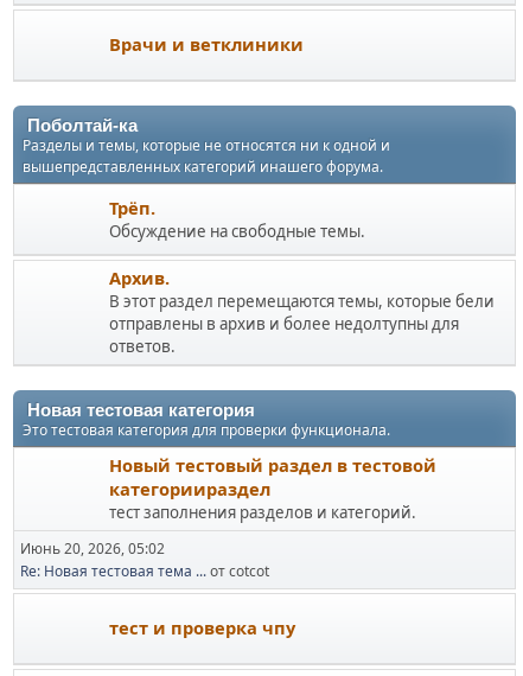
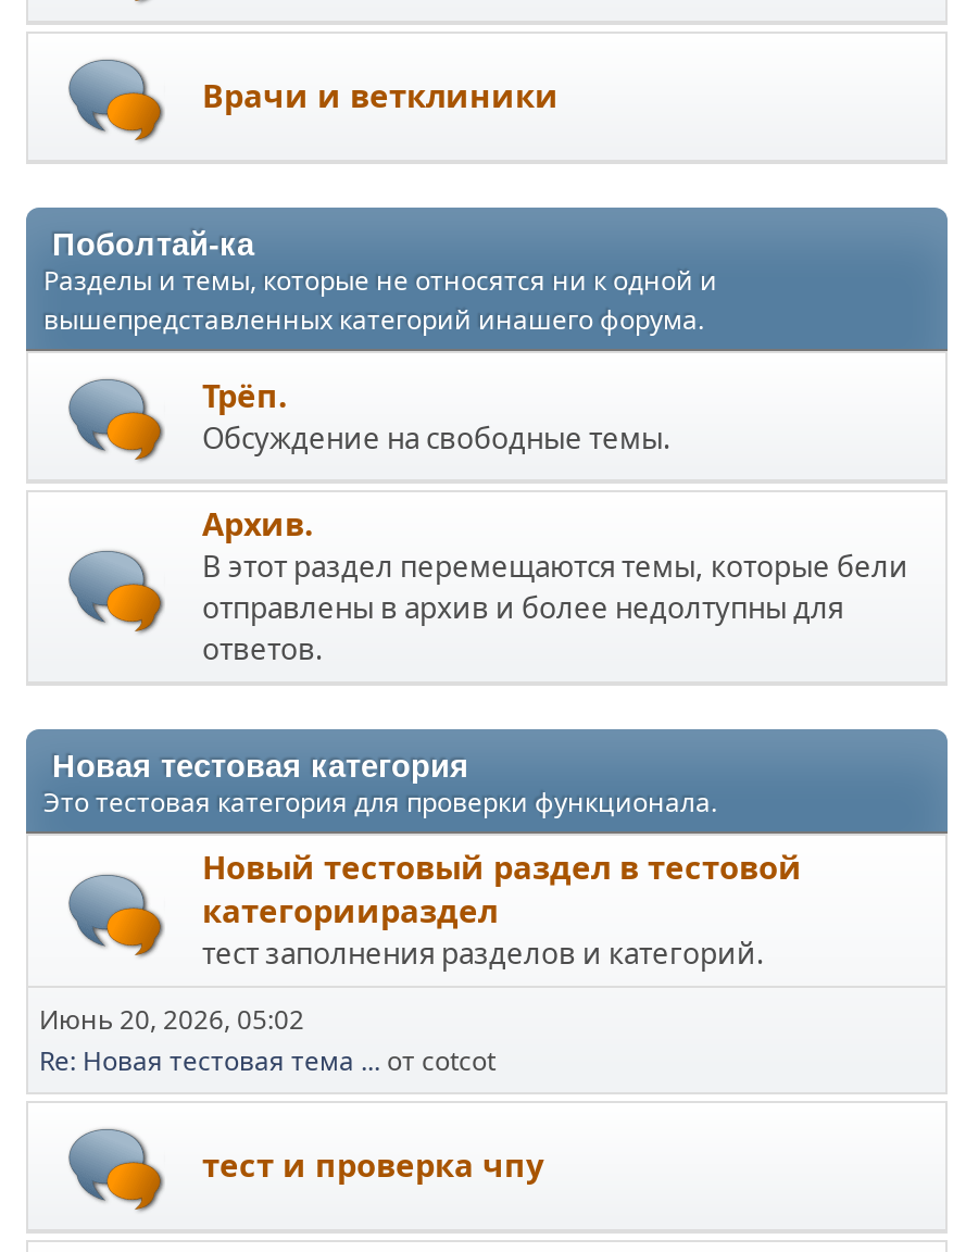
+ [image]

+ [image]

+ [image]

+ [image]

+ [image]
